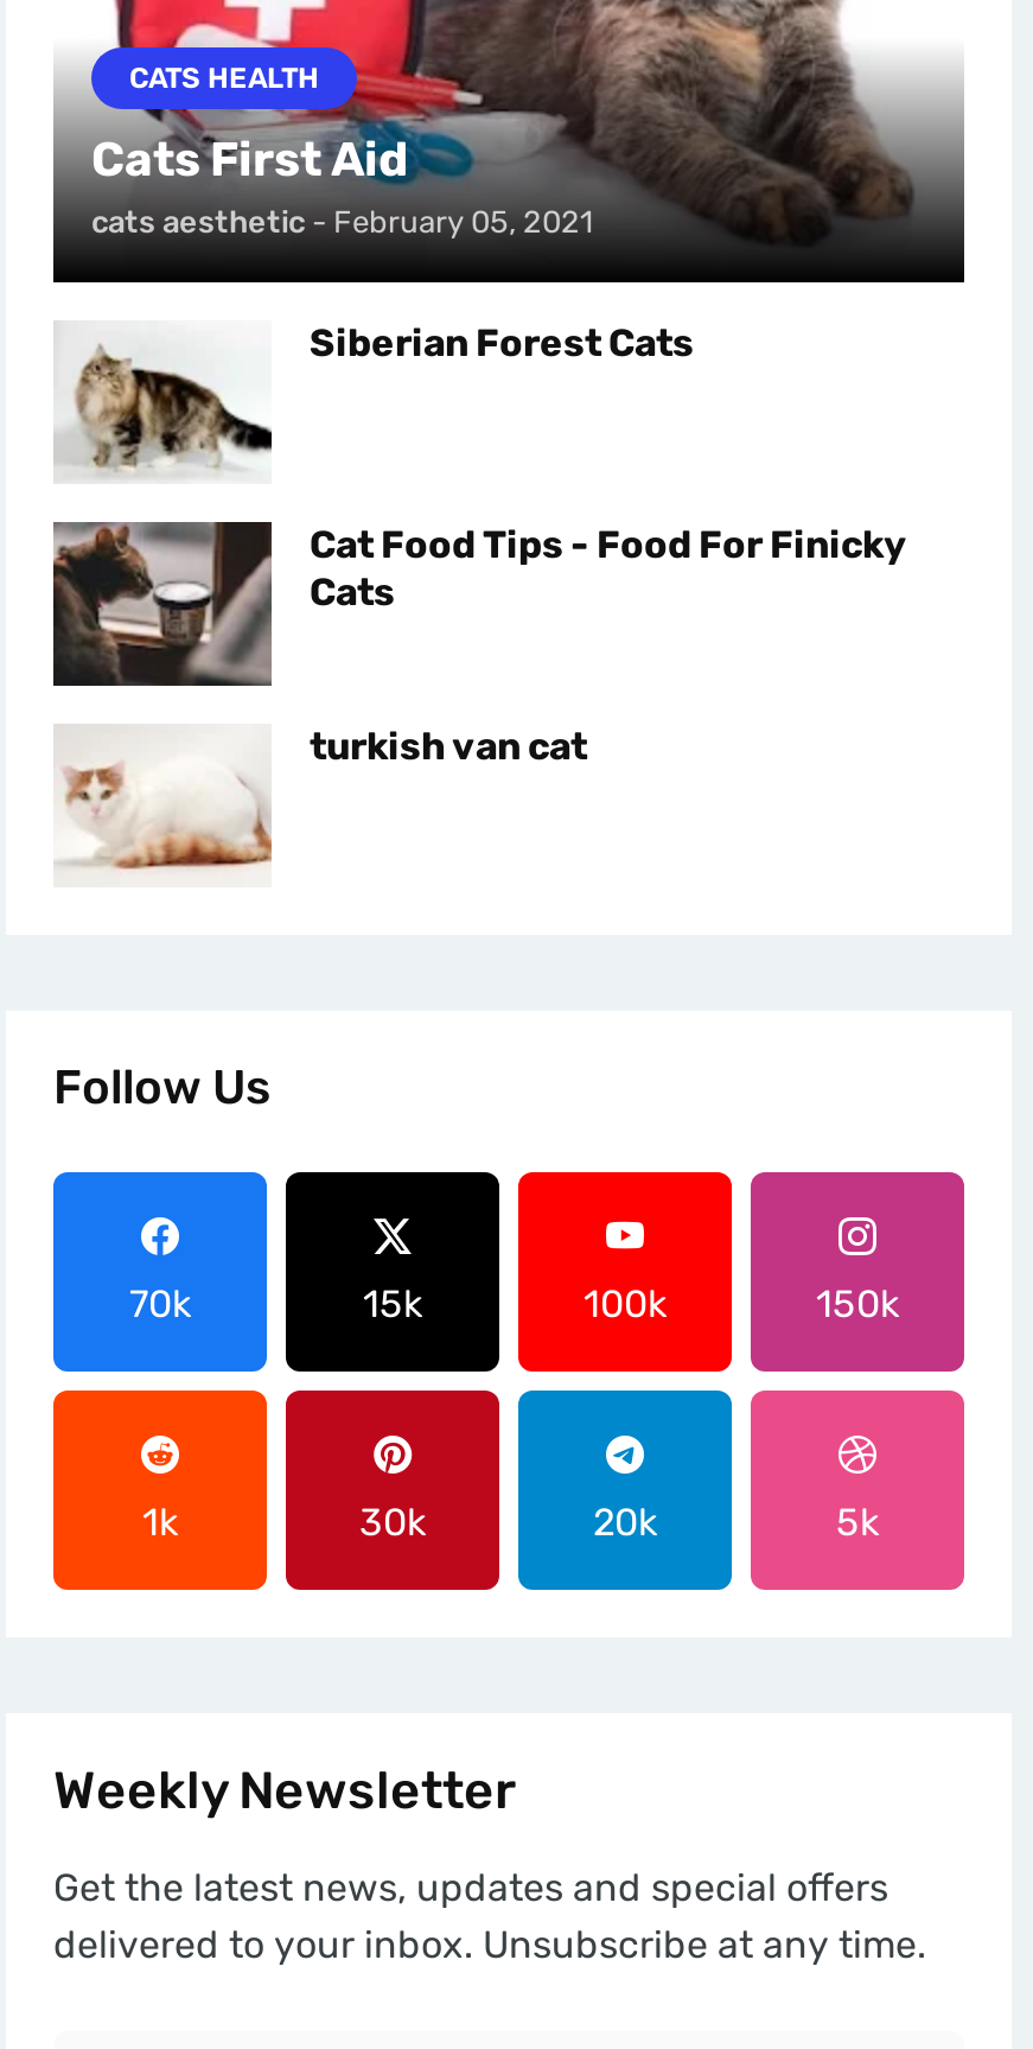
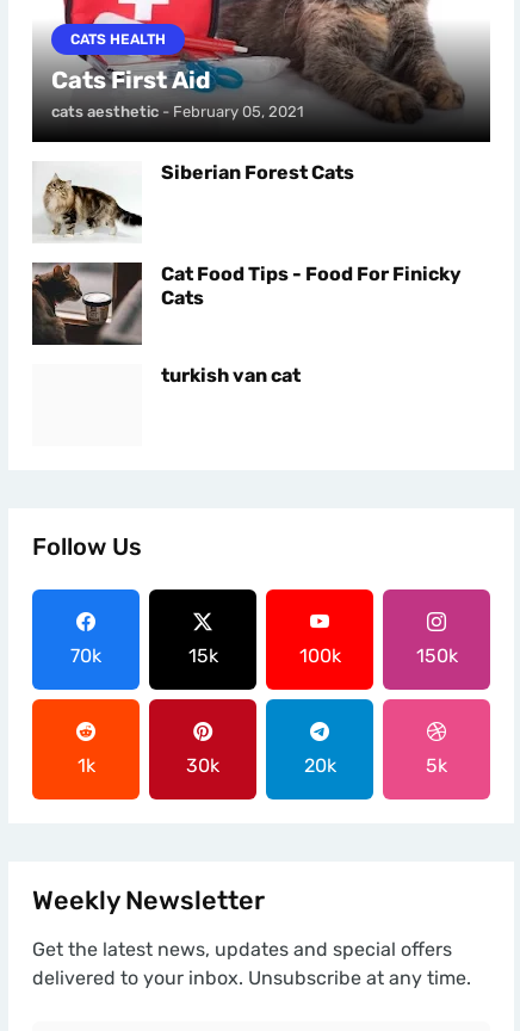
- [image]
